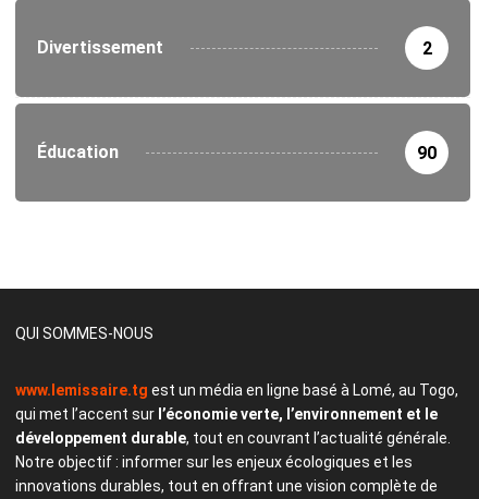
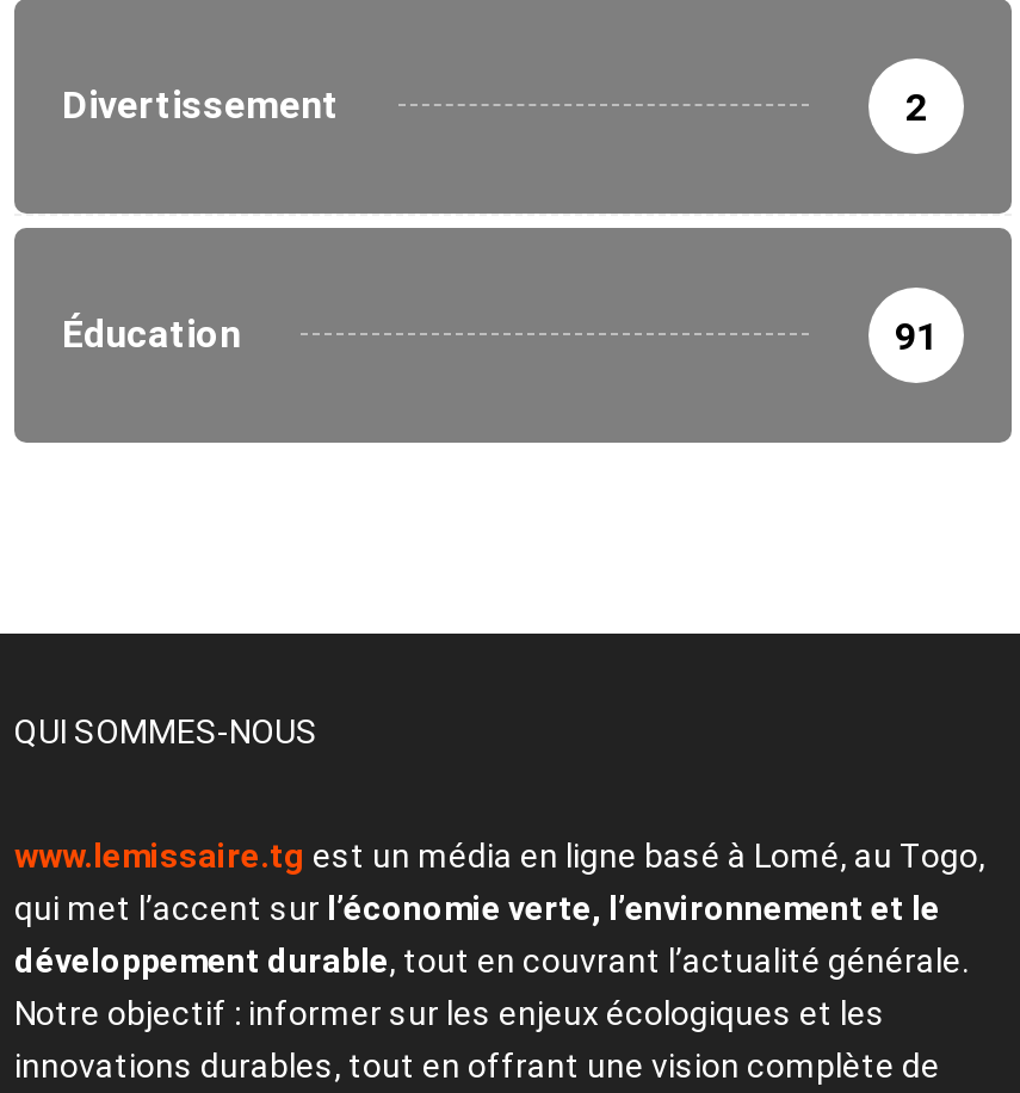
- 90
+ 91
